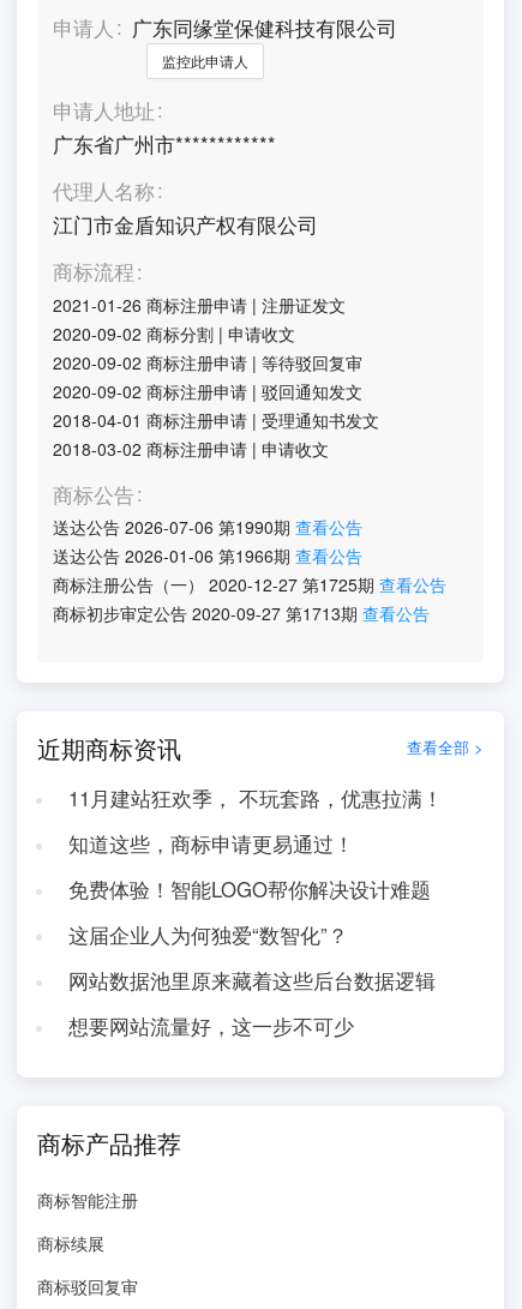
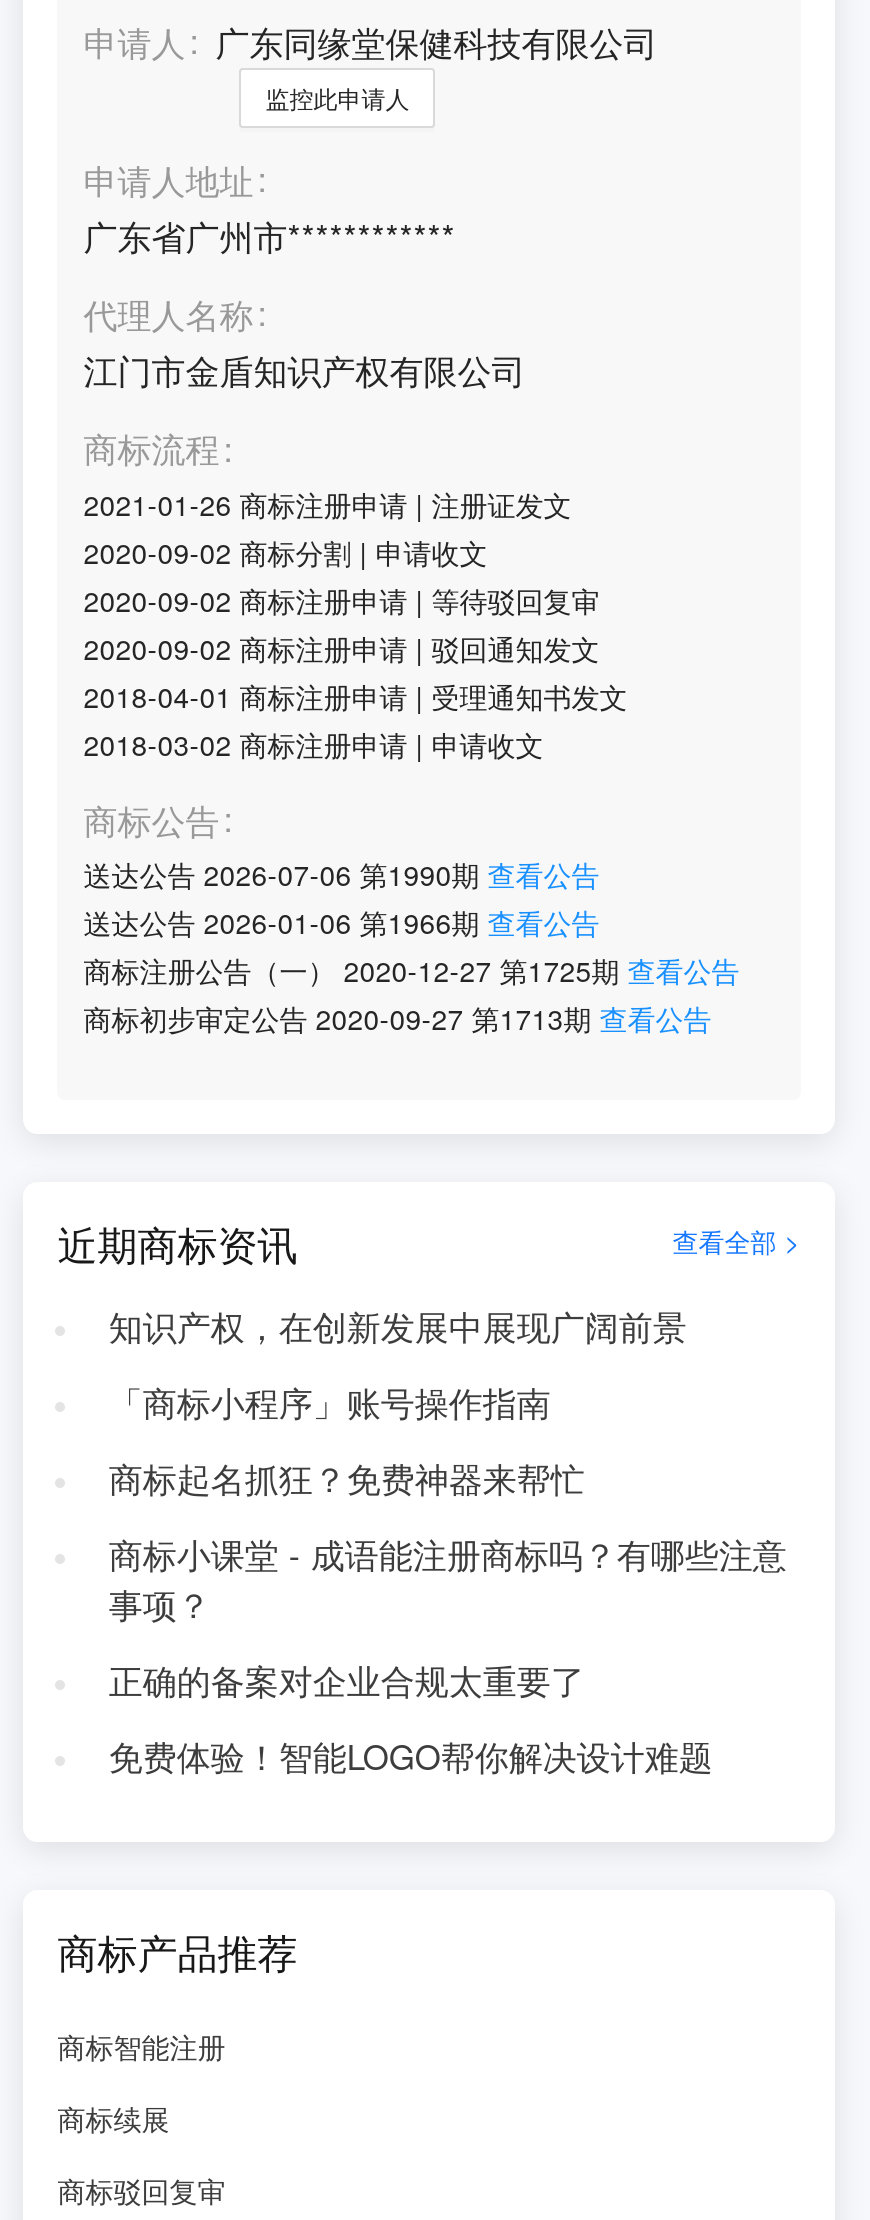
- 11月建站狂欢季， 不玩套路，优惠拉满！
- 知道这些，商标申请更易通过！
+ 知识产权，在创新发展中展现广阔前景
+ 「商标小程序」账号操作指南
+ 商标起名抓狂？免费神器来帮忙
+ 商标小课堂 - 成语能注册商标吗？有哪些注意
+ 事项？
+ 正确的备案对企业合规太重要了

moved down: 免费体验！智能LOGO帮你解决设计难题

- 这届企业人为何独爱“数智化”？
- 网站数据池里原来藏着这些后台数据逻辑
- 想要网站流量好，这一步不可少
